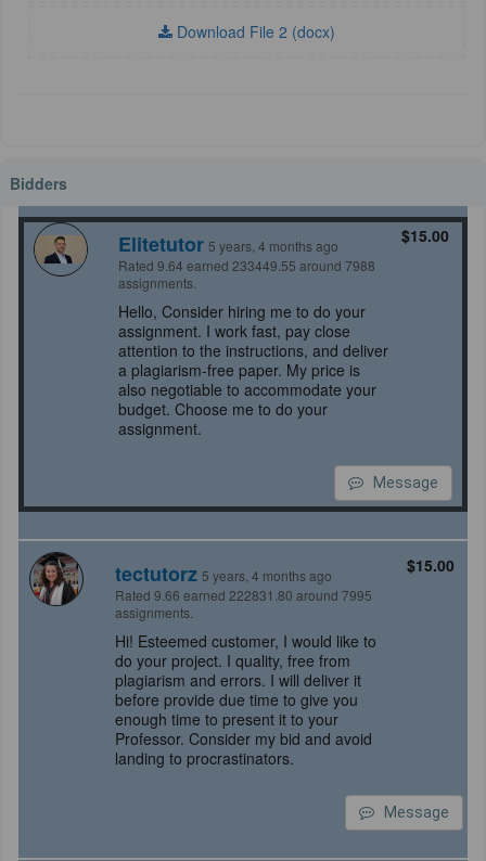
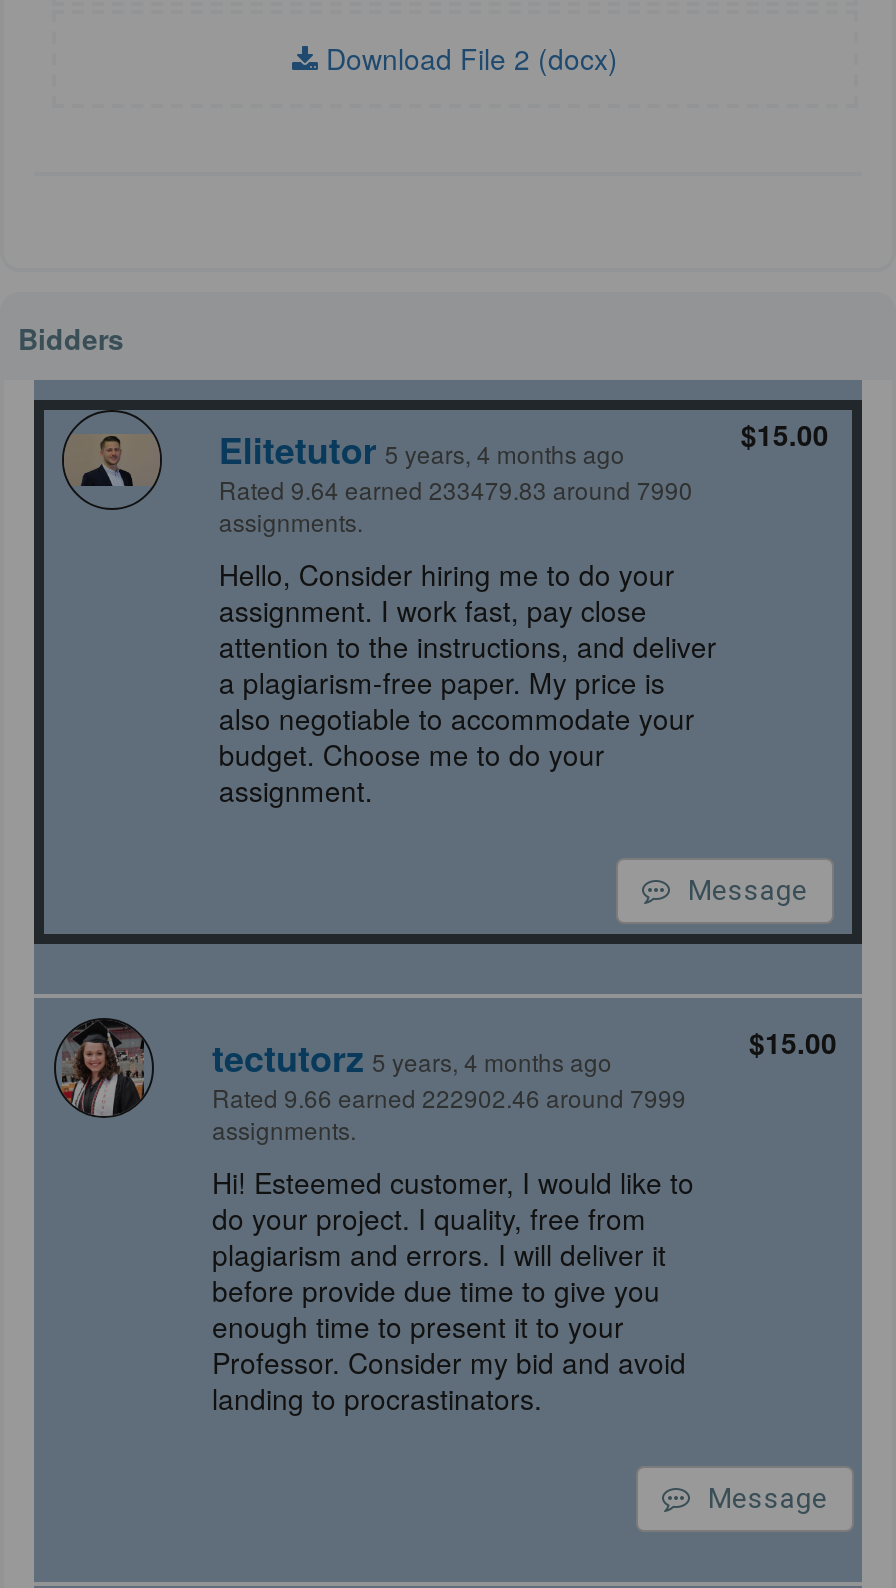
- Rated 9.64 earned 233449.55 around 7988
+ Rated 9.64 earned 233479.83 around 7990

- Rated 9.66 earned 222831.80 around 7995
+ Rated 9.66 earned 222902.46 around 7999
